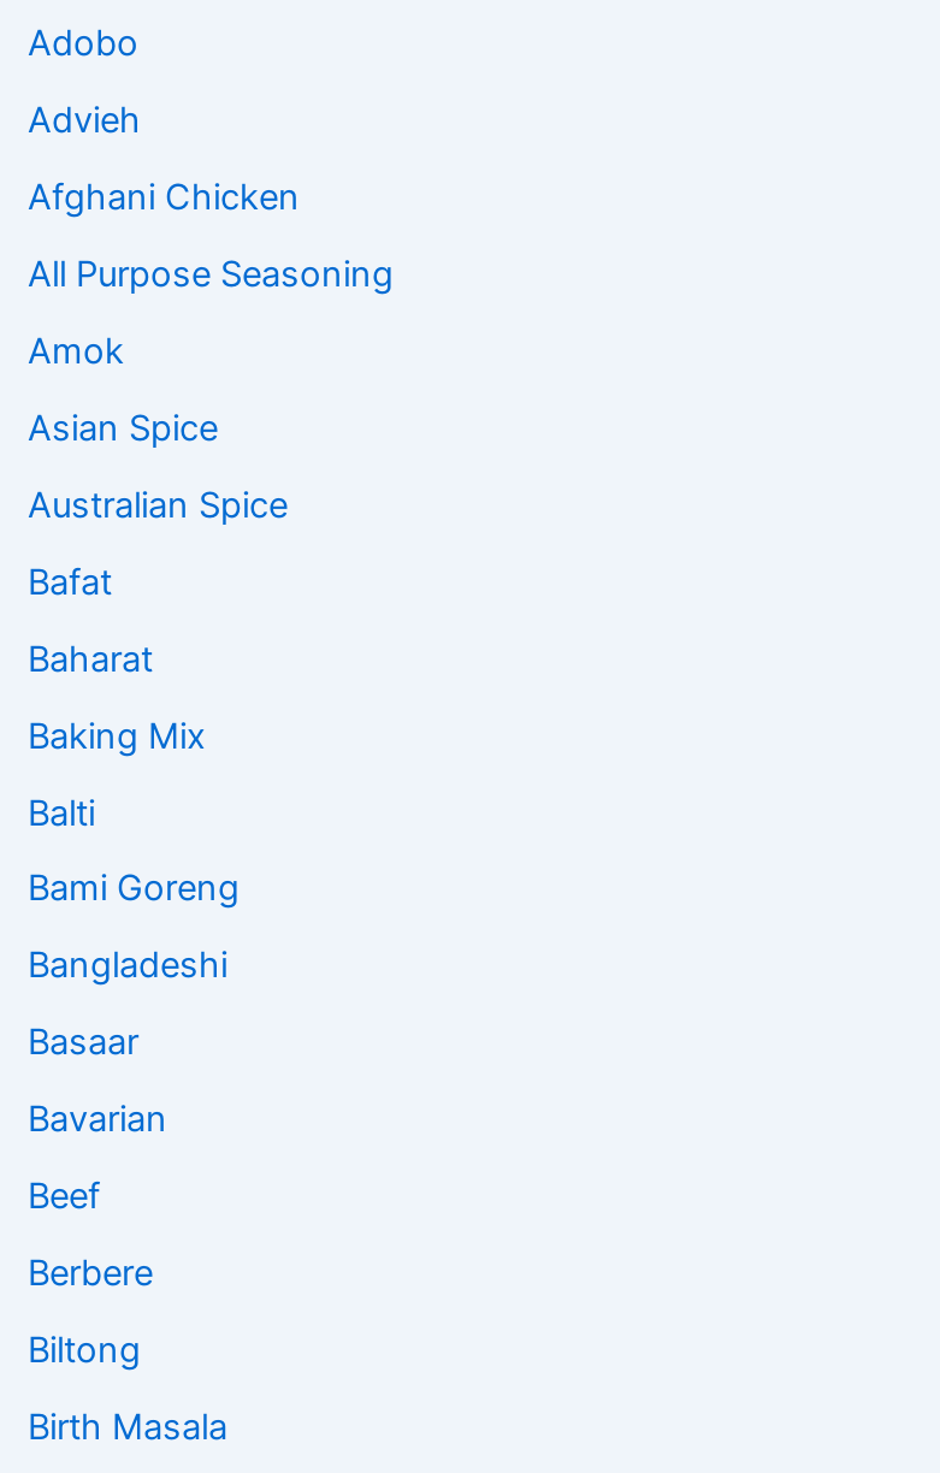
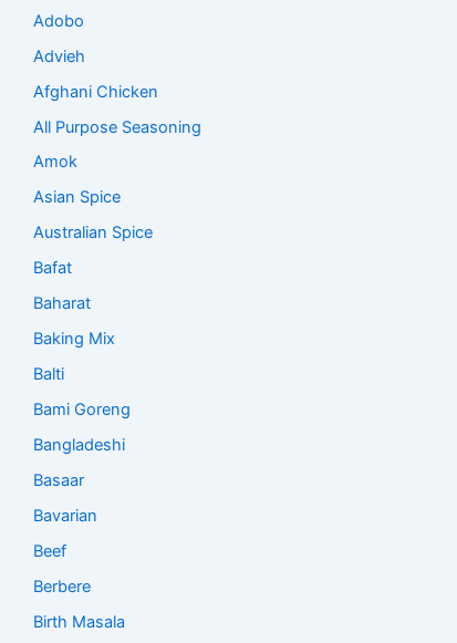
- Biltong
